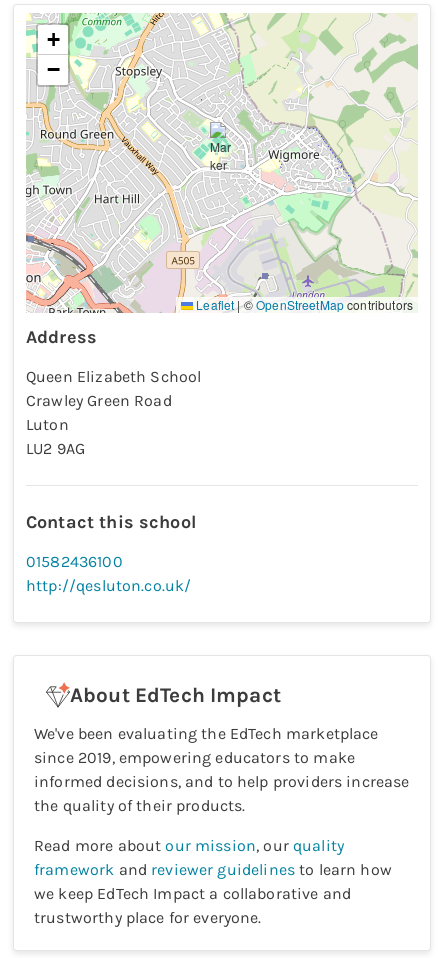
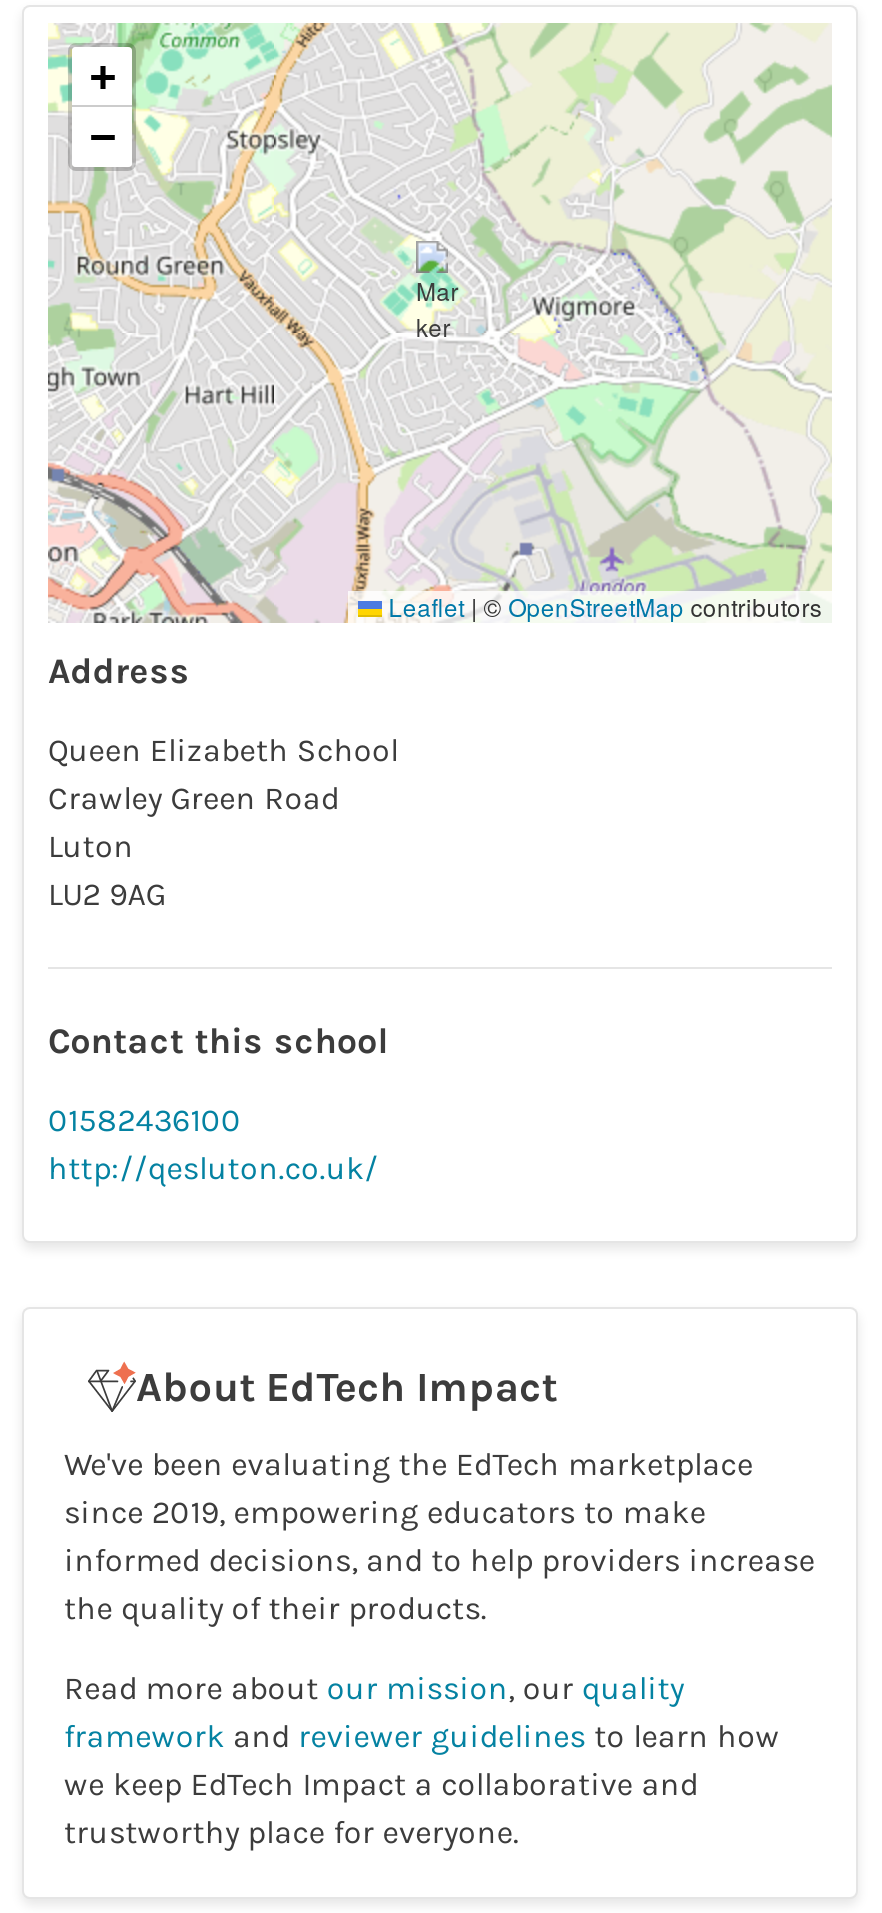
- [image]
+ [image]
